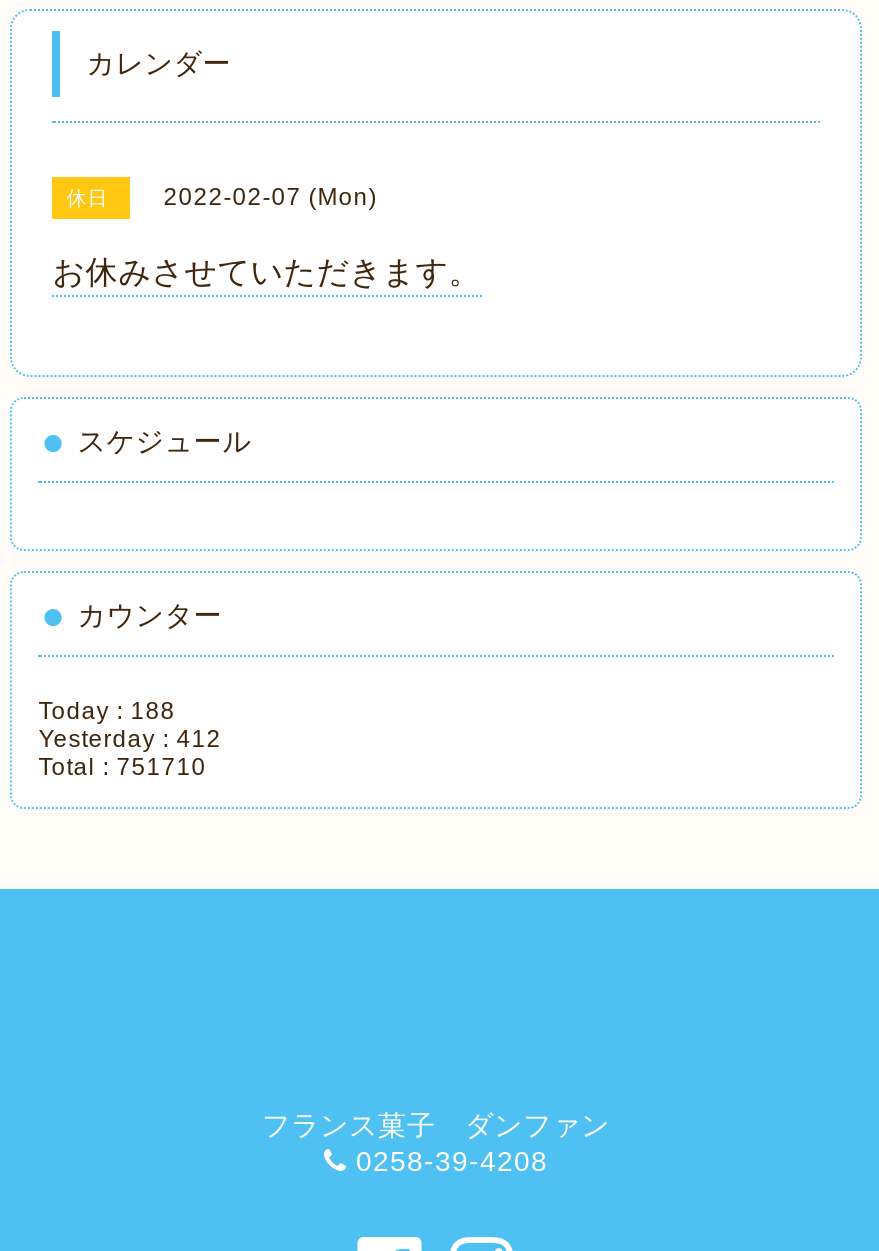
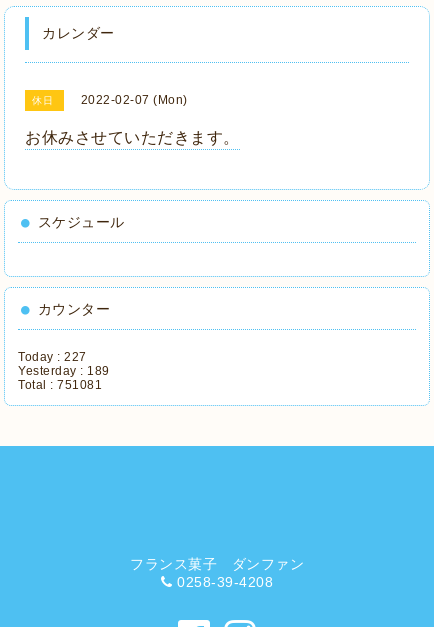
- Today : 188
+ Today : 227

- Yesterday : 412
+ Yesterday : 189

- Total : 751710
+ Total : 751081
